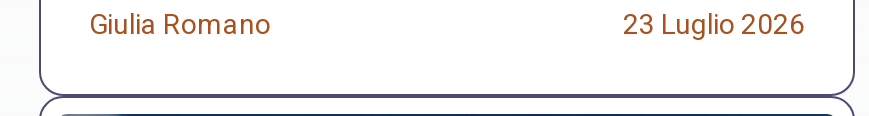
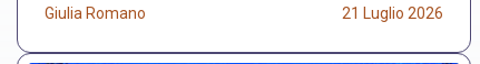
- 23 Luglio 2026
+ 21 Luglio 2026
